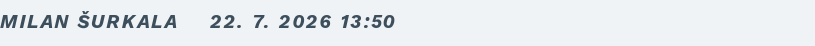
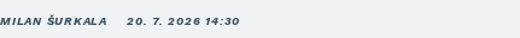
- MILAN ŠURKALA 22. 7. 2026 13:50
+ MILAN ŠURKALA 20. 7. 2026 14:30
